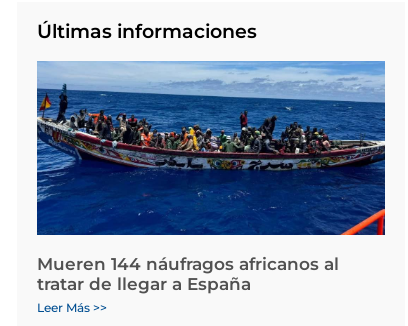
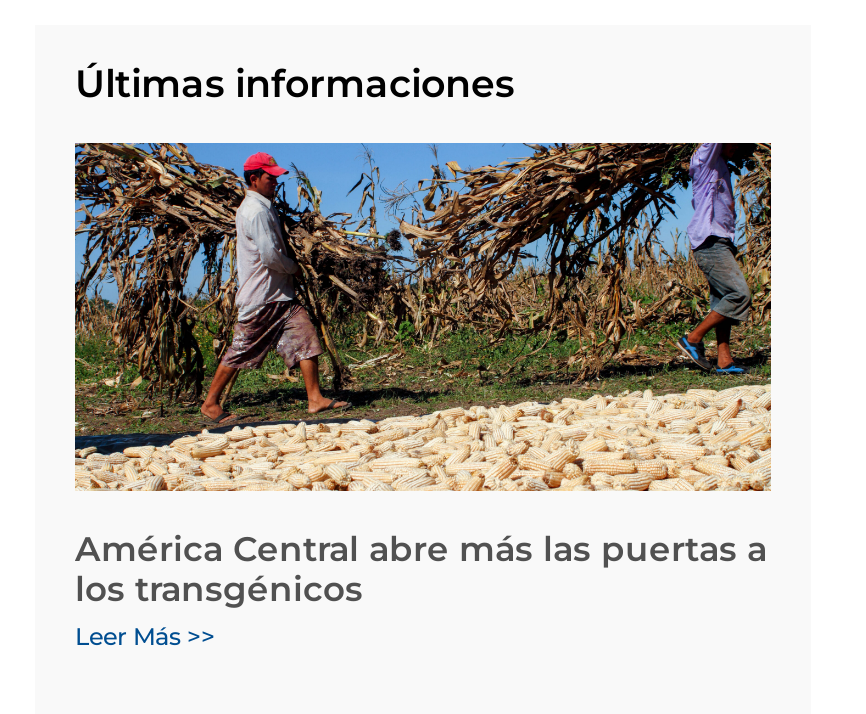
- [image]
- Mueren 144 náufragos africanos al
- tratar de llegar a España
+ [image]
+ América Central abre más las puertas a
+ los transgénicos
